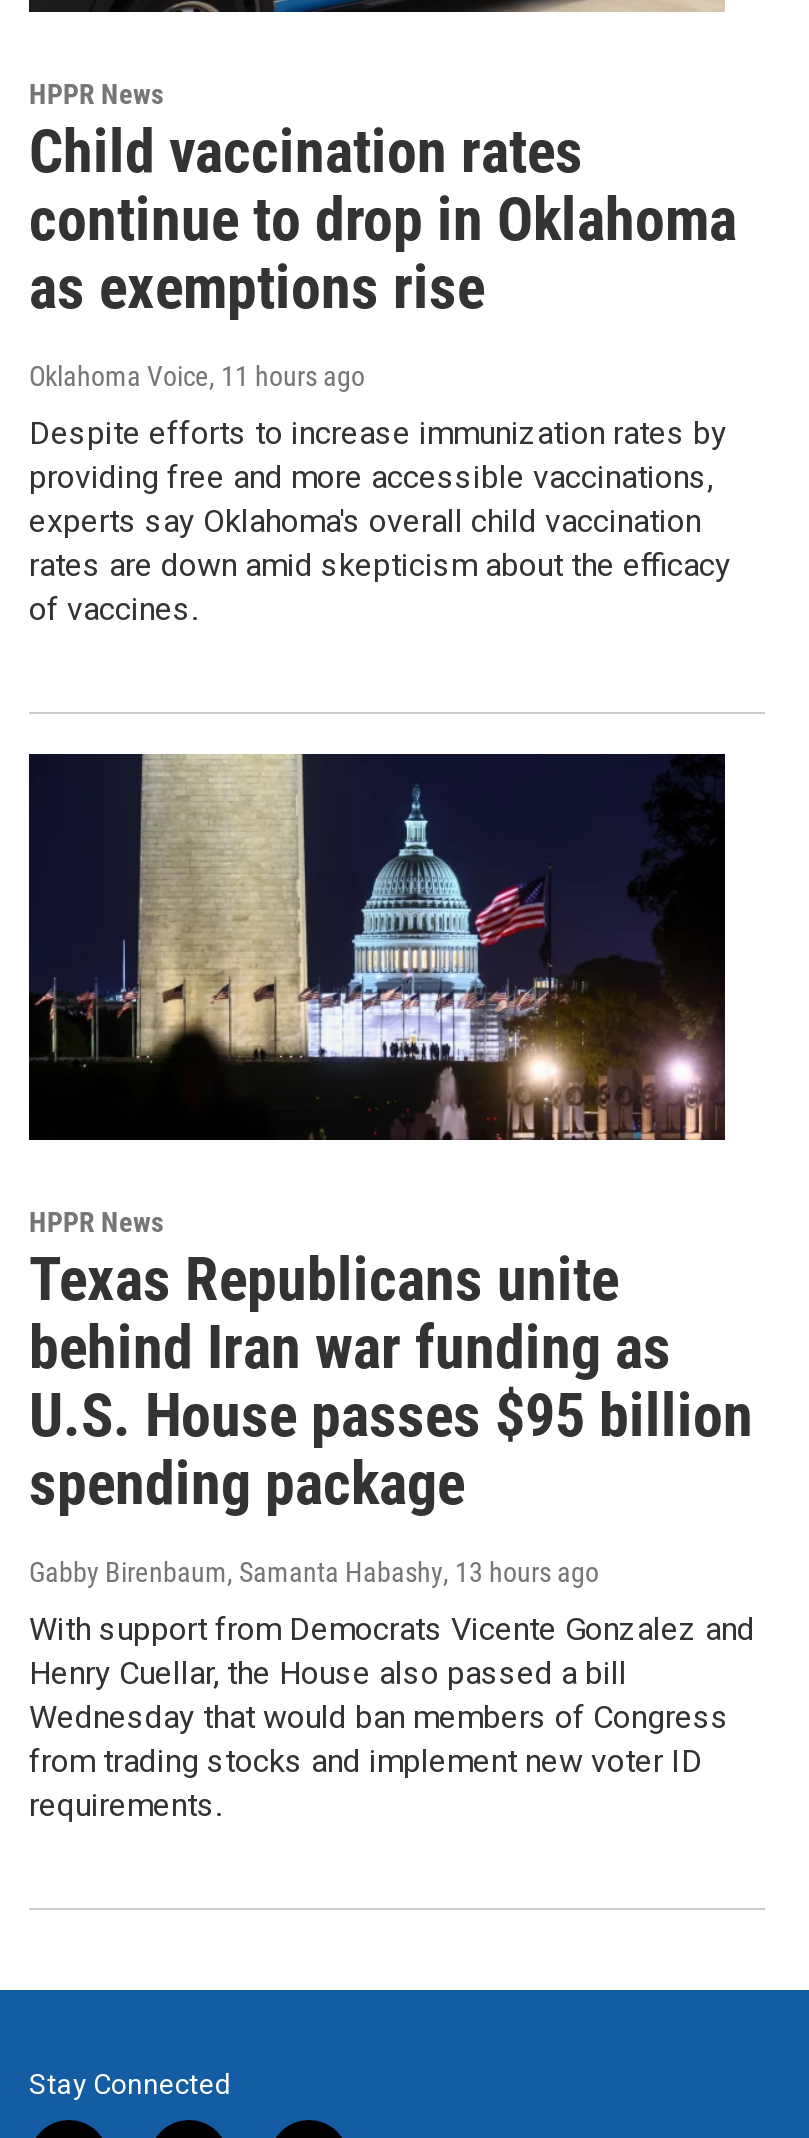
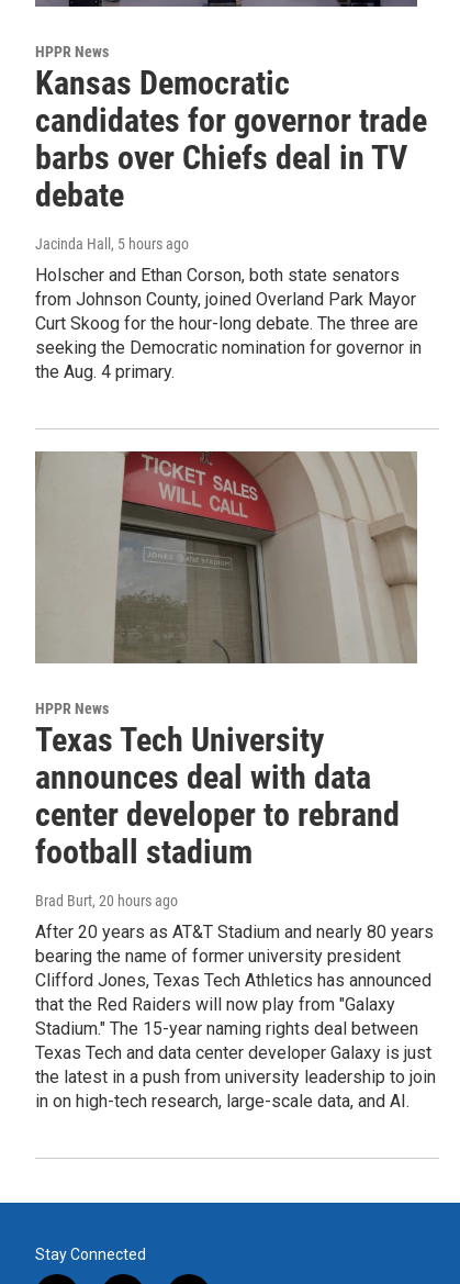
- Child vaccination rates
- continue to drop in Oklahoma
- as exemptions rise
+ Kansas Democratic
+ candidates for governor trade
+ barbs over Chiefs deal in TV
+ debate

- Oklahoma Voice, 11 hours ago
+ Jacinda Hall, 5 hours ago

- Despite efforts to increase immunization rates by
- providing free and more accessible vaccinations,
- experts say Oklahoma's overall child vaccination
- rates are down amid skepticism about the efficacy
- of vaccines.
+ Holscher and Ethan Corson, both state senators
+ from Johnson County, joined Overland Park Mayor
+ Curt Skoog for the hour-long debate. The three are
+ seeking the Democratic nomination for governor in
+ the Aug. 4 primary.

- [image]
+ [image]

- Texas Republicans unite
- behind Iran war funding as
- U.S. House passes $95 billion
- spending package
+ Texas Tech University
+ announces deal with data
+ center developer to rebrand
+ football stadium

- Gabby Birenbaum, Samanta Habashy, 13 hours ago
+ Brad Burt, 20 hours ago

- With support from Democrats Vicente Gonzalez and
- Henry Cuellar, the House also passed a bill
- Wednesday that would ban members of Congress
- from trading stocks and implement new voter ID
- requirements.
+ After 20 years as AT&T Stadium and nearly 80 years
+ bearing the name of former university president
+ Clifford Jones, Texas Tech Athletics has announced
+ that the Red Raiders will now play from "Galaxy
+ Stadium." The 15-year naming rights deal between
+ Texas Tech and data center developer Galaxy is just
+ the latest in a push from university leadership to join
+ in on high-tech research, large-scale data, and AI.
